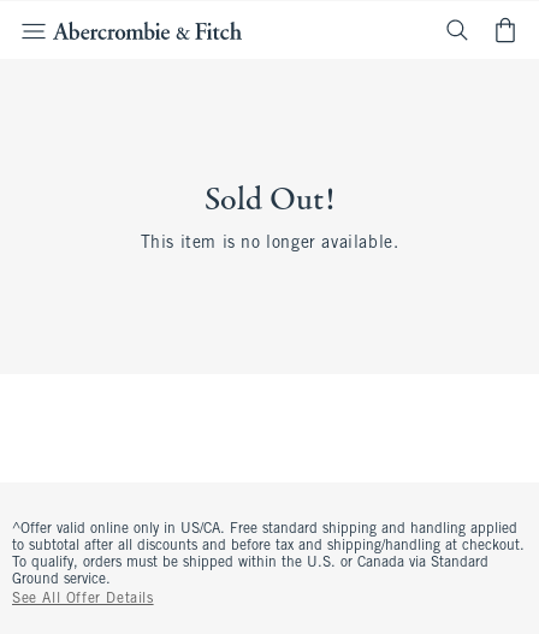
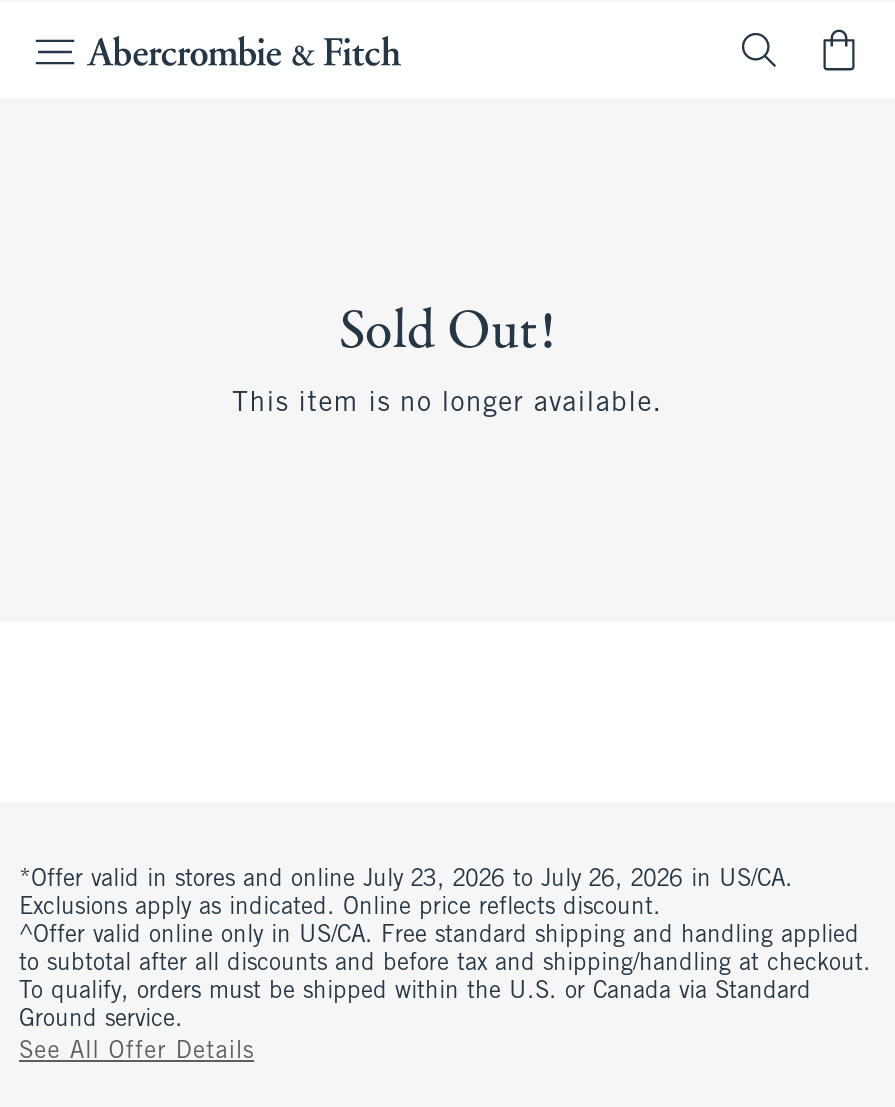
+ *Offer valid in stores and online July 23, 2026 to July 26, 2026 in US/CA.
+ Exclusions apply as indicated. Online price reflects discount.
